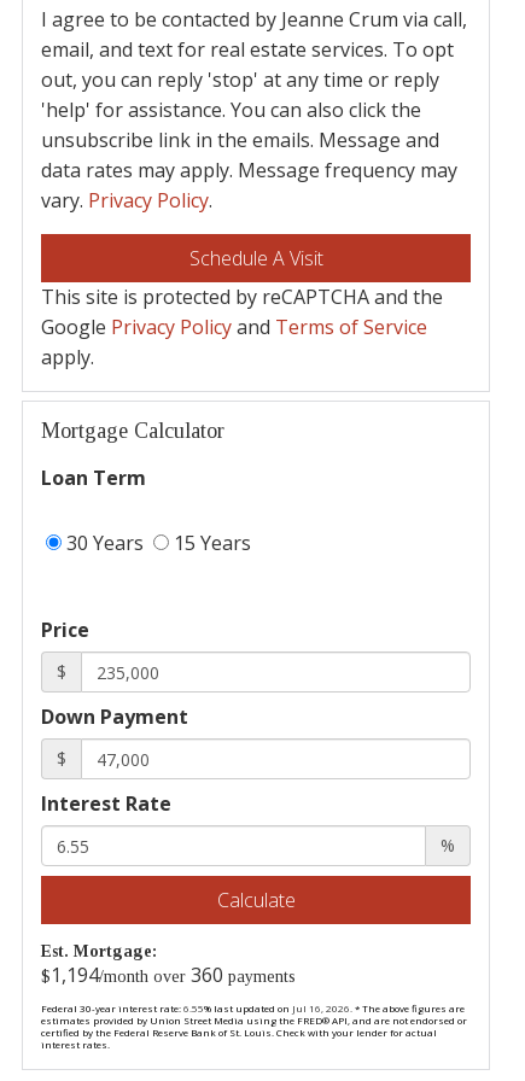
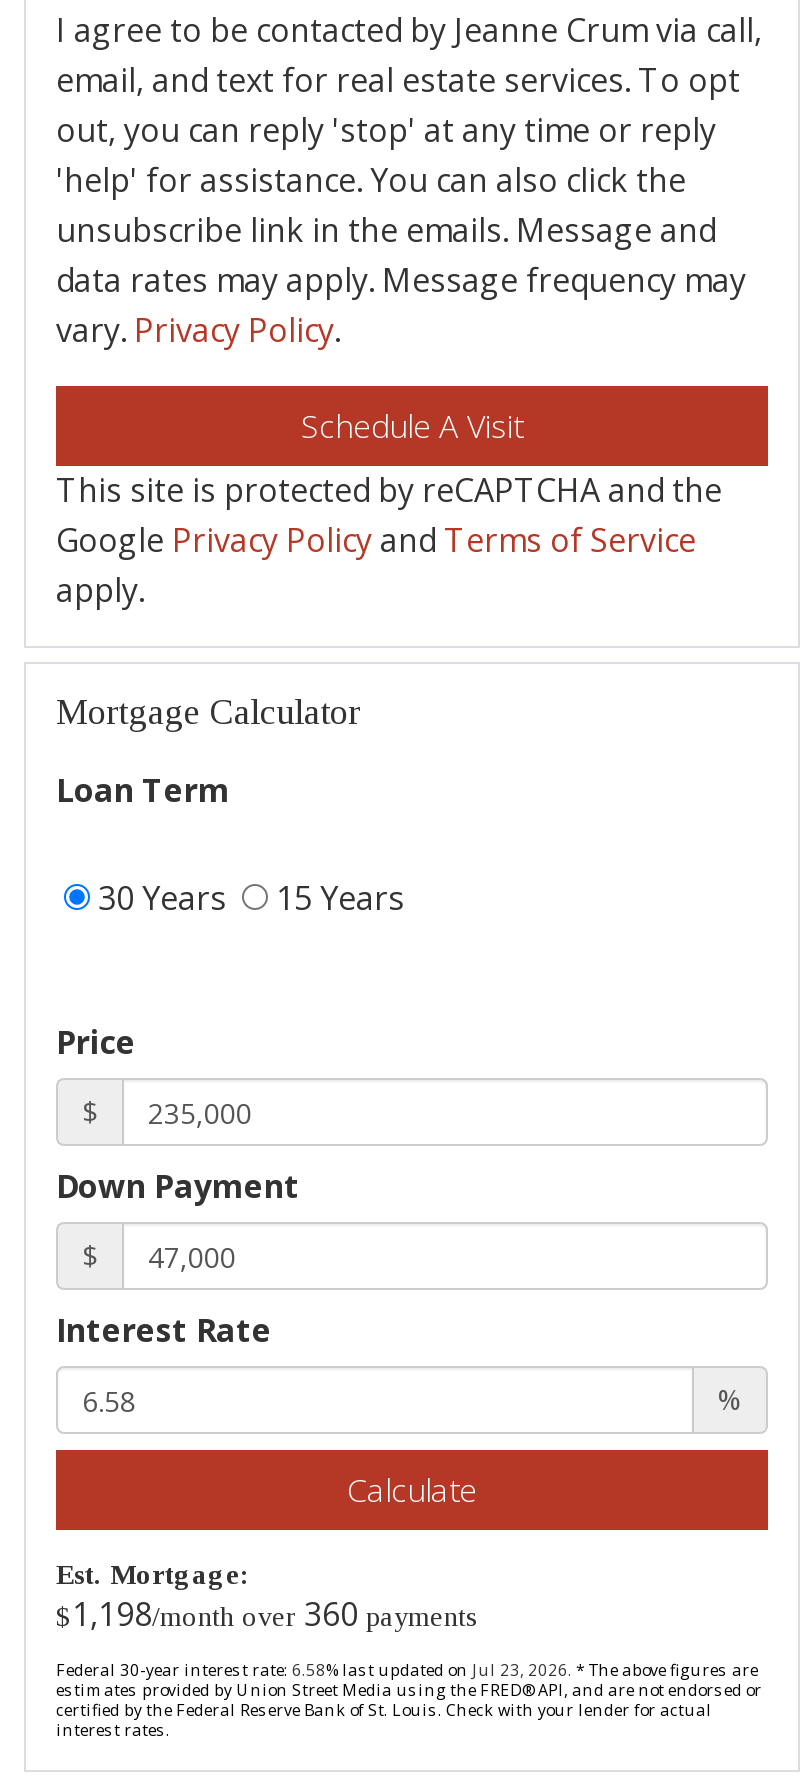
- $1,194/month over 360 payments
+ $1,198/month over 360 payments

- Federal 30-year interest rate: 6.55% last updated on Jul 16, 2026. * The above figures are
+ Federal 30-year interest rate: 6.58% last updated on Jul 23, 2026. * The above figures are
